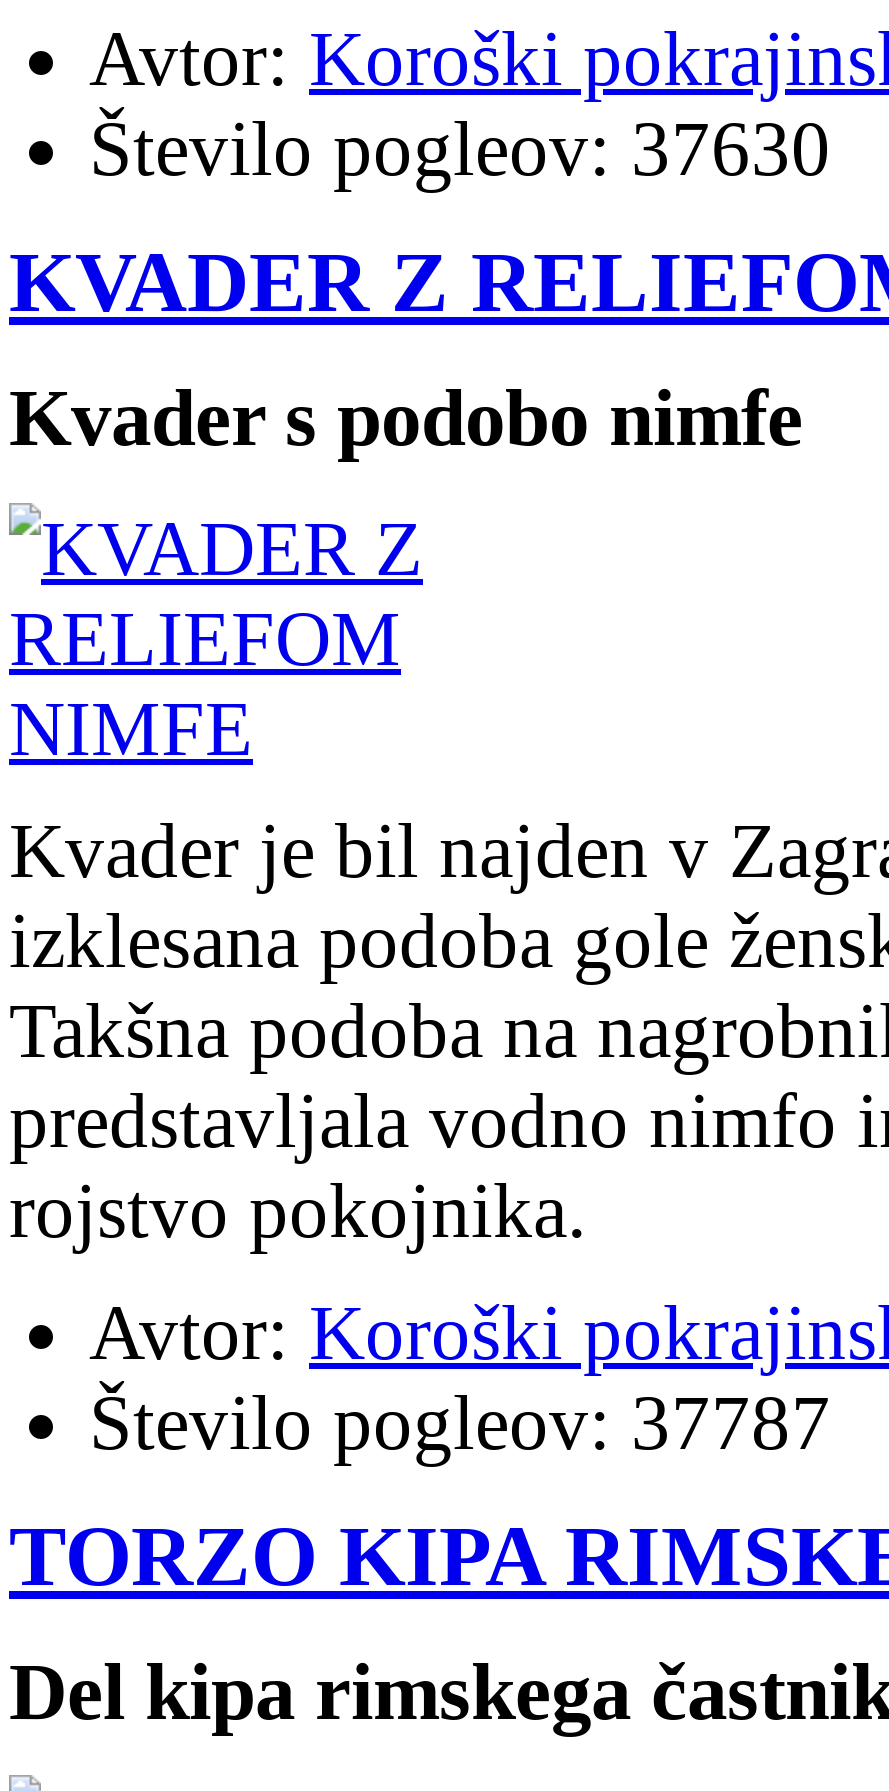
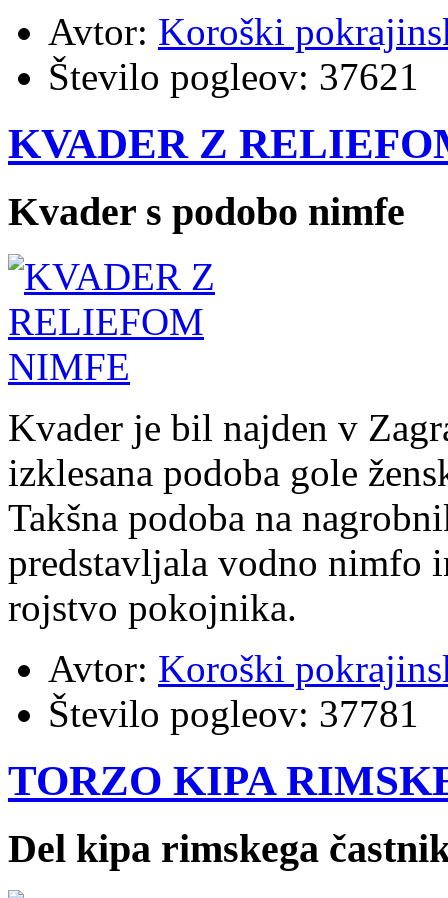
- Število pogleov: 37630
+ Število pogleov: 37621

- Število pogleov: 37787
+ Število pogleov: 37781
